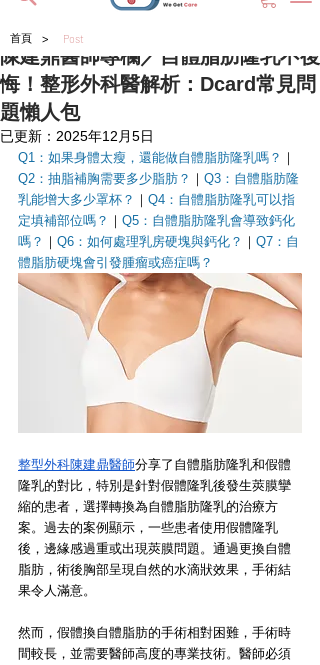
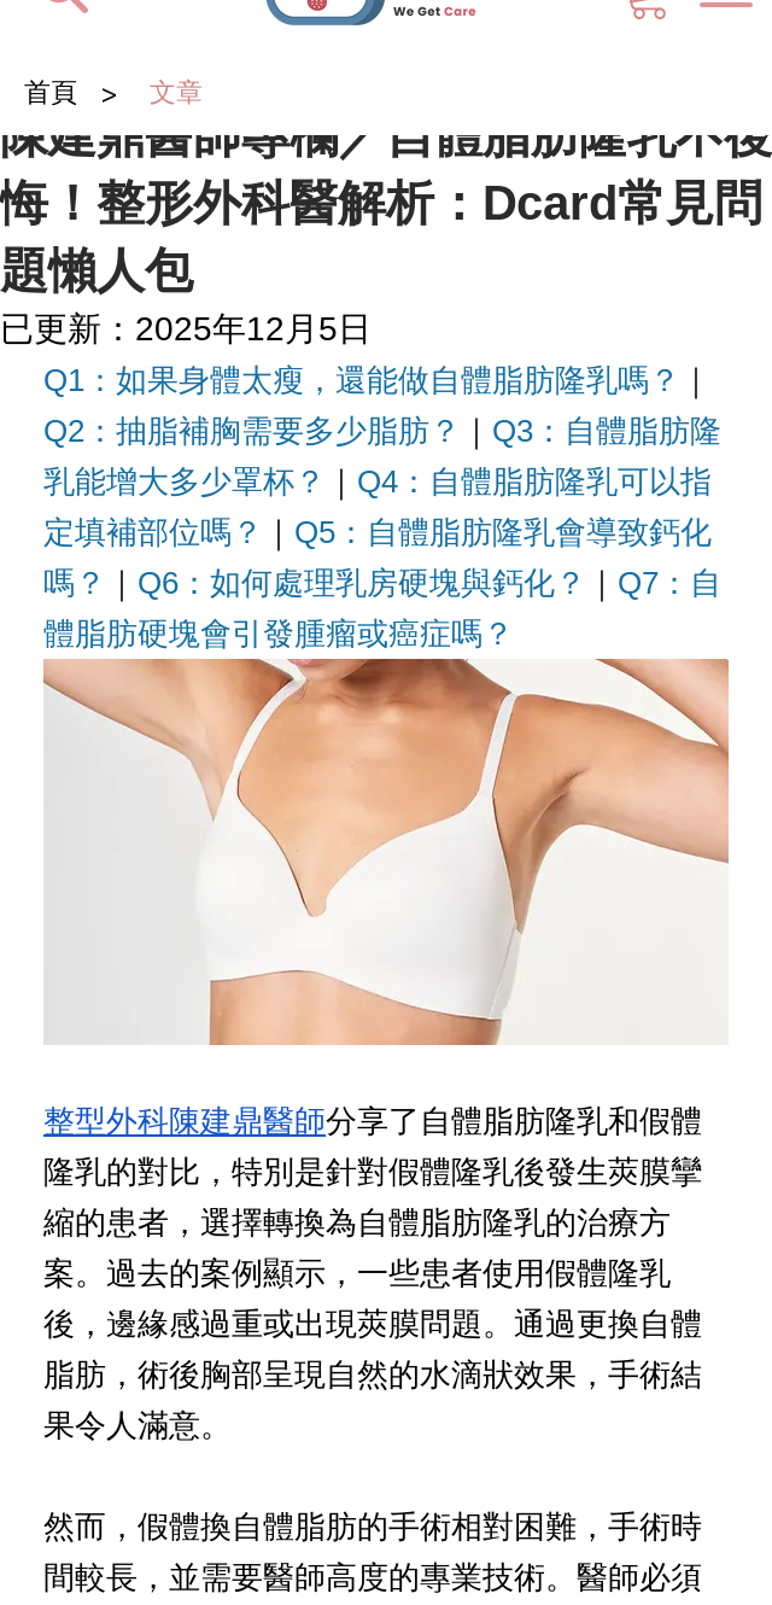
- Post
+ 文章
